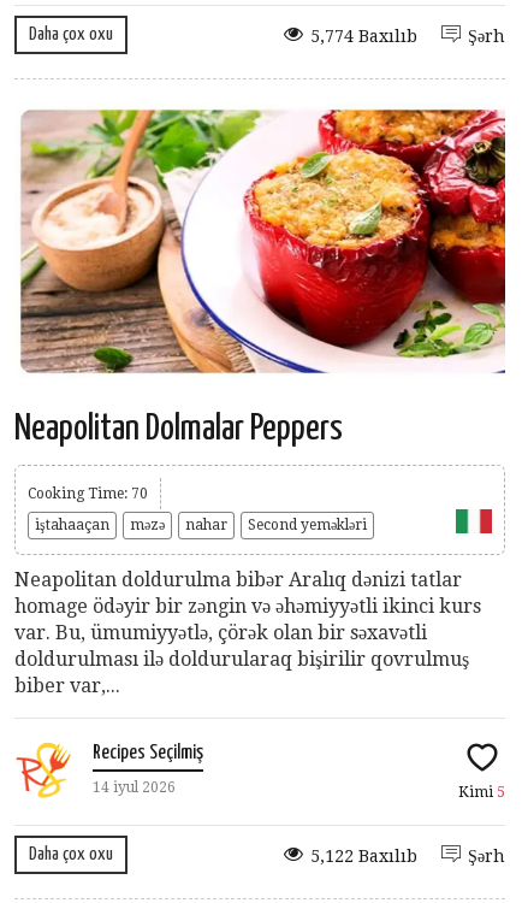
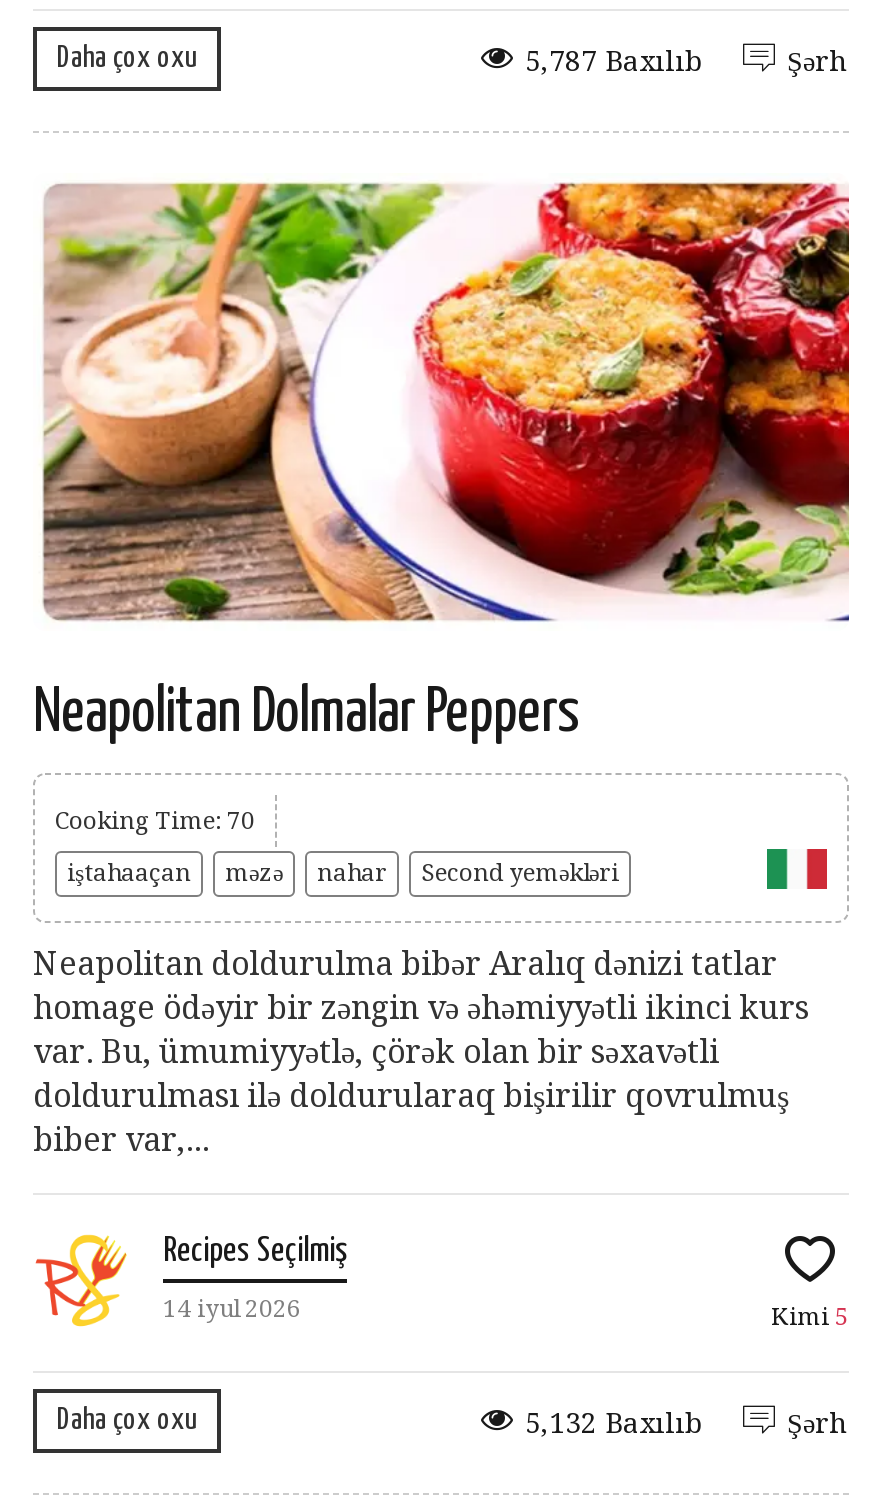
- 5,774 Baxılıb
+ 5,787 Baxılıb

- 5,122 Baxılıb
+ 5,132 Baxılıb
